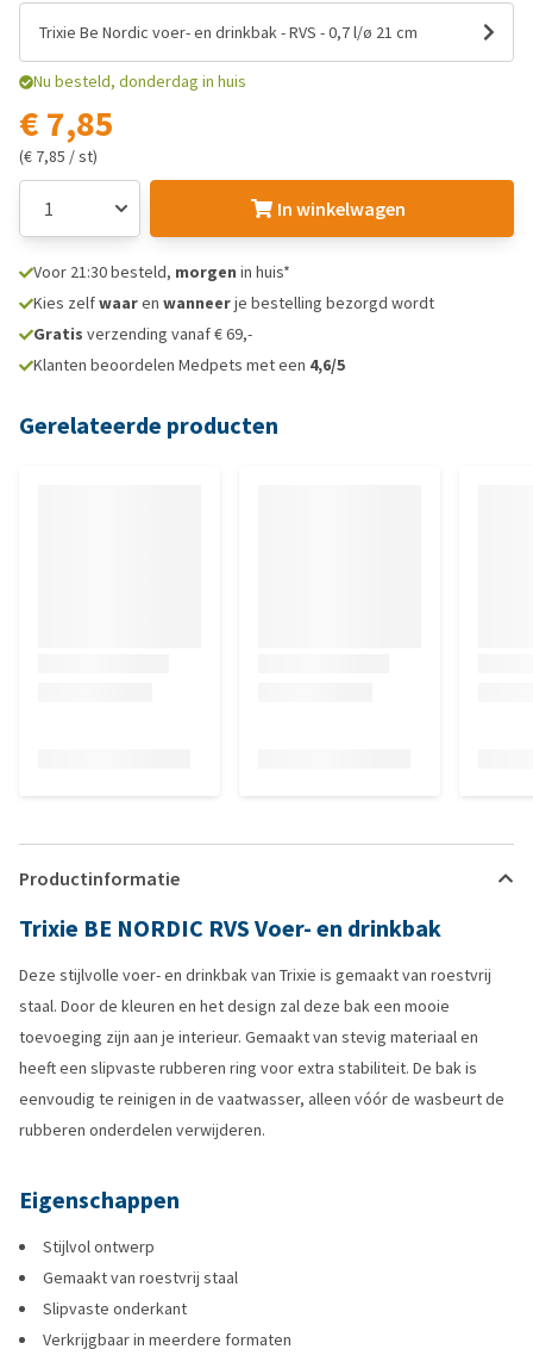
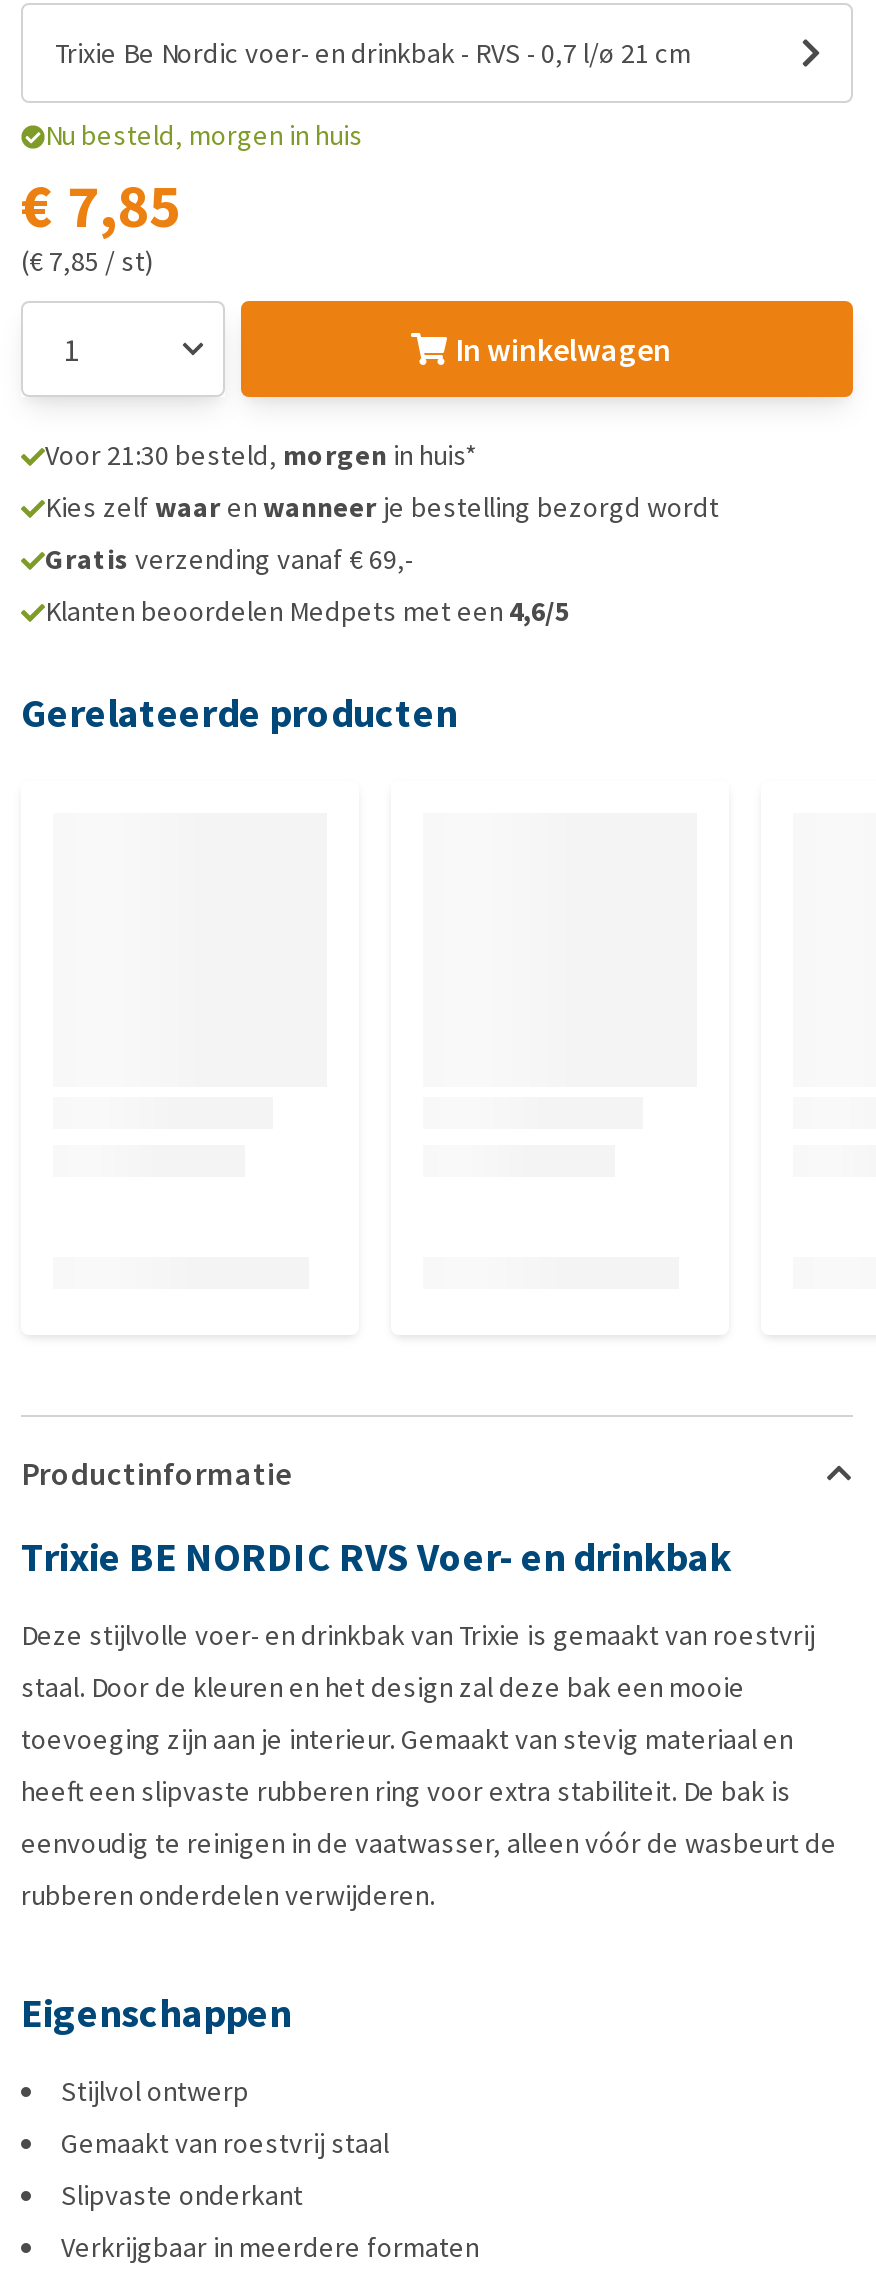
- Nu besteld, donderdag in huis
+ Nu besteld, morgen in huis
